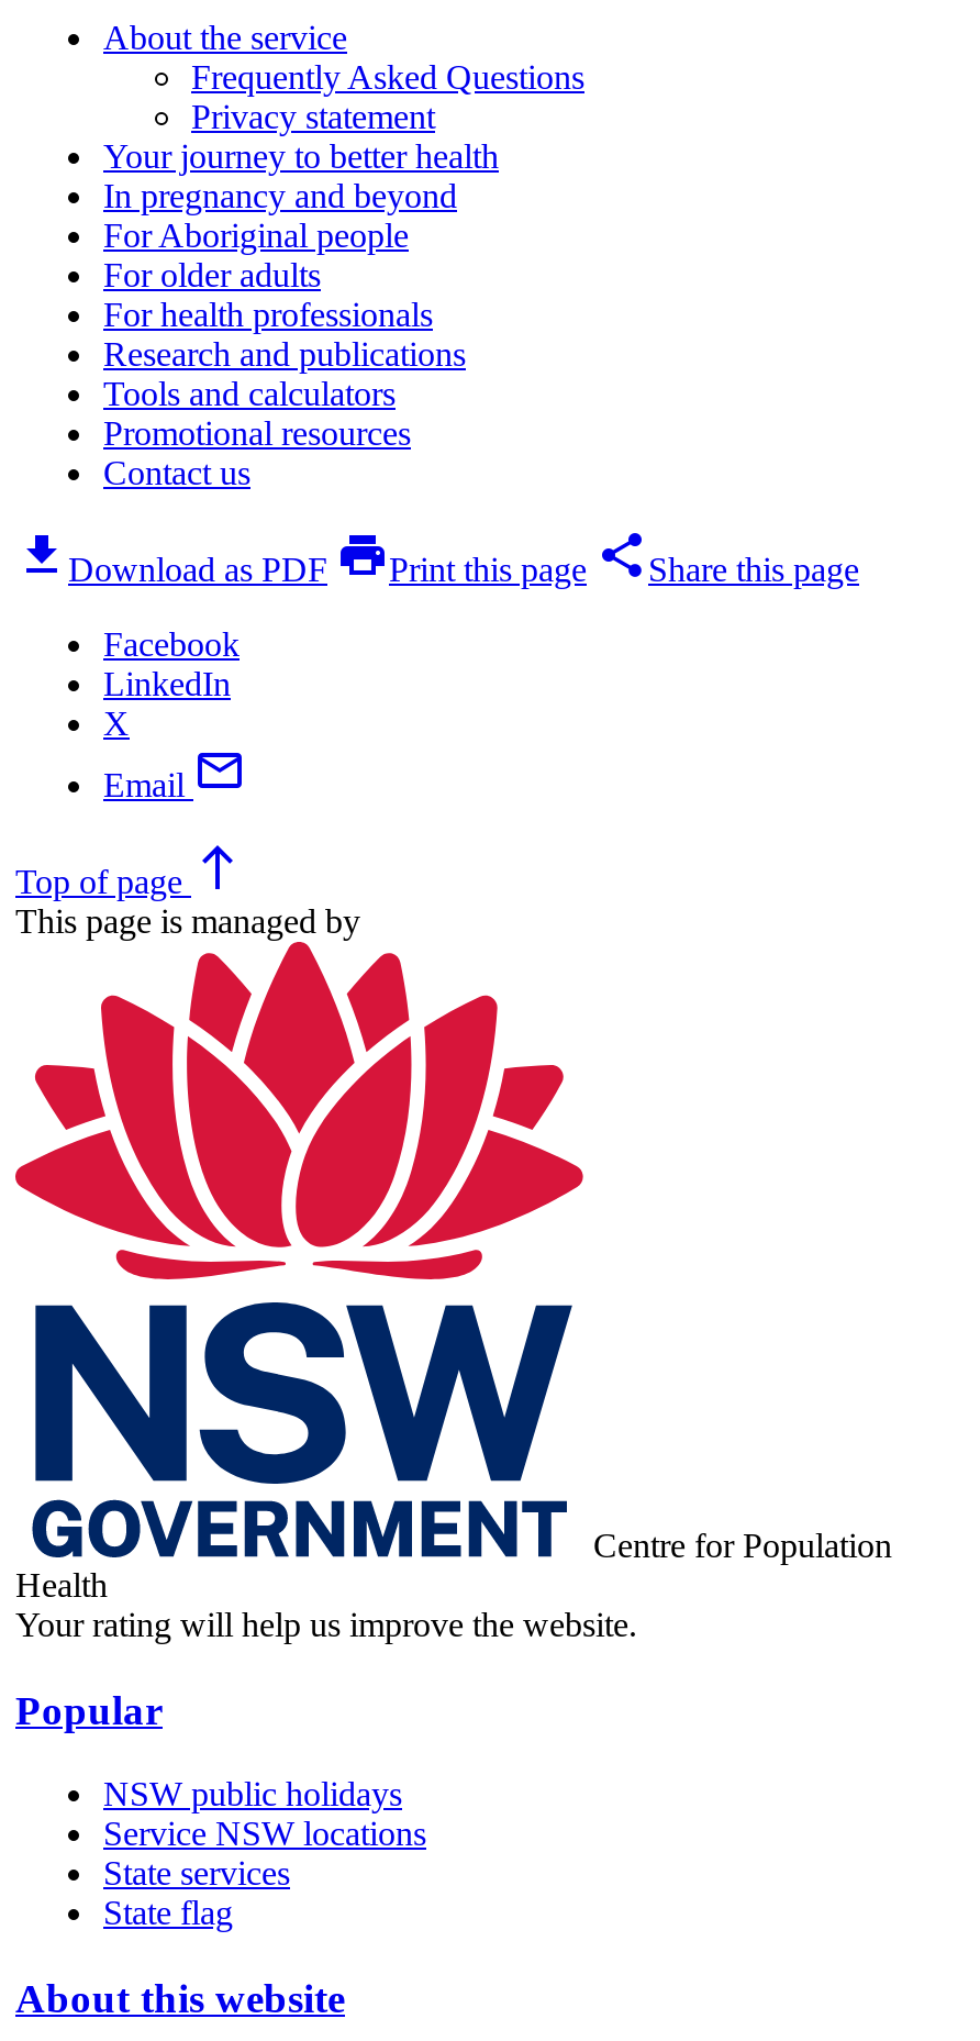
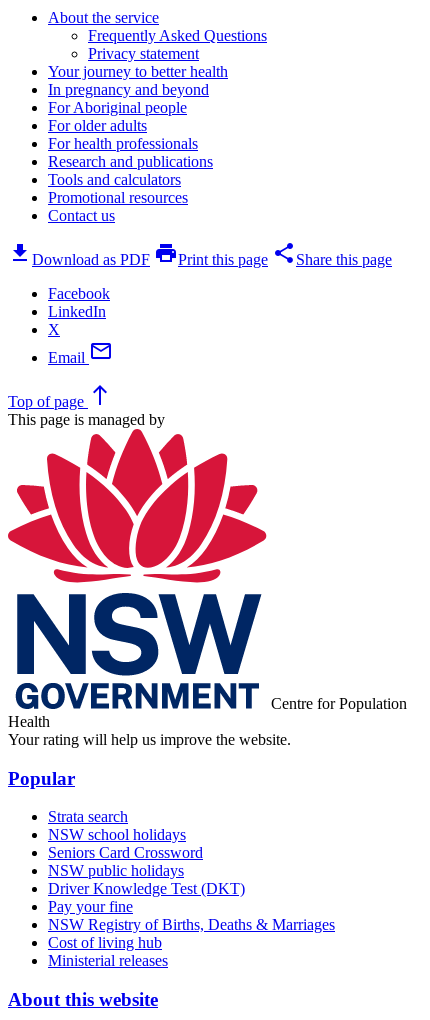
+ Strata search
+ NSW school holidays
+ Seniors Card Crossword

- Service NSW locations
- State services
- State flag
+ Driver Knowledge Test (DKT)
+ Pay your fine
+ NSW Registry of Births, Deaths & Marriages
+ Cost of living hub
+ Ministerial releases
